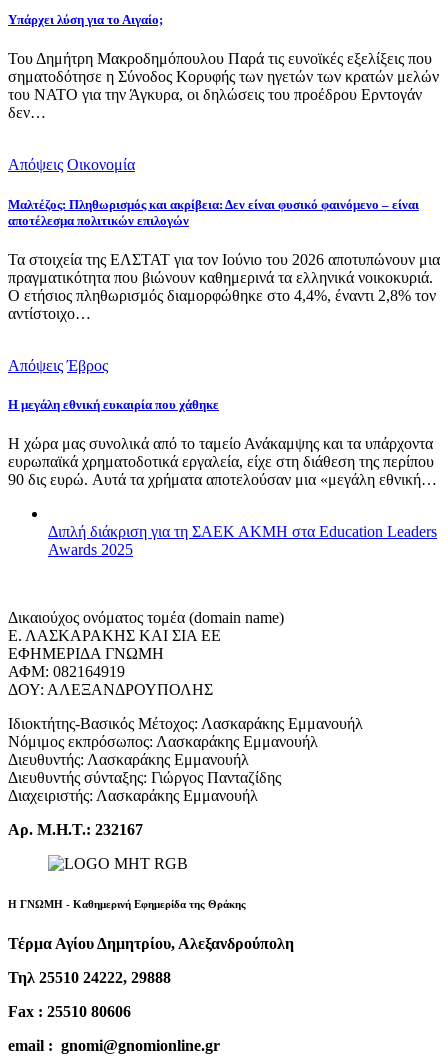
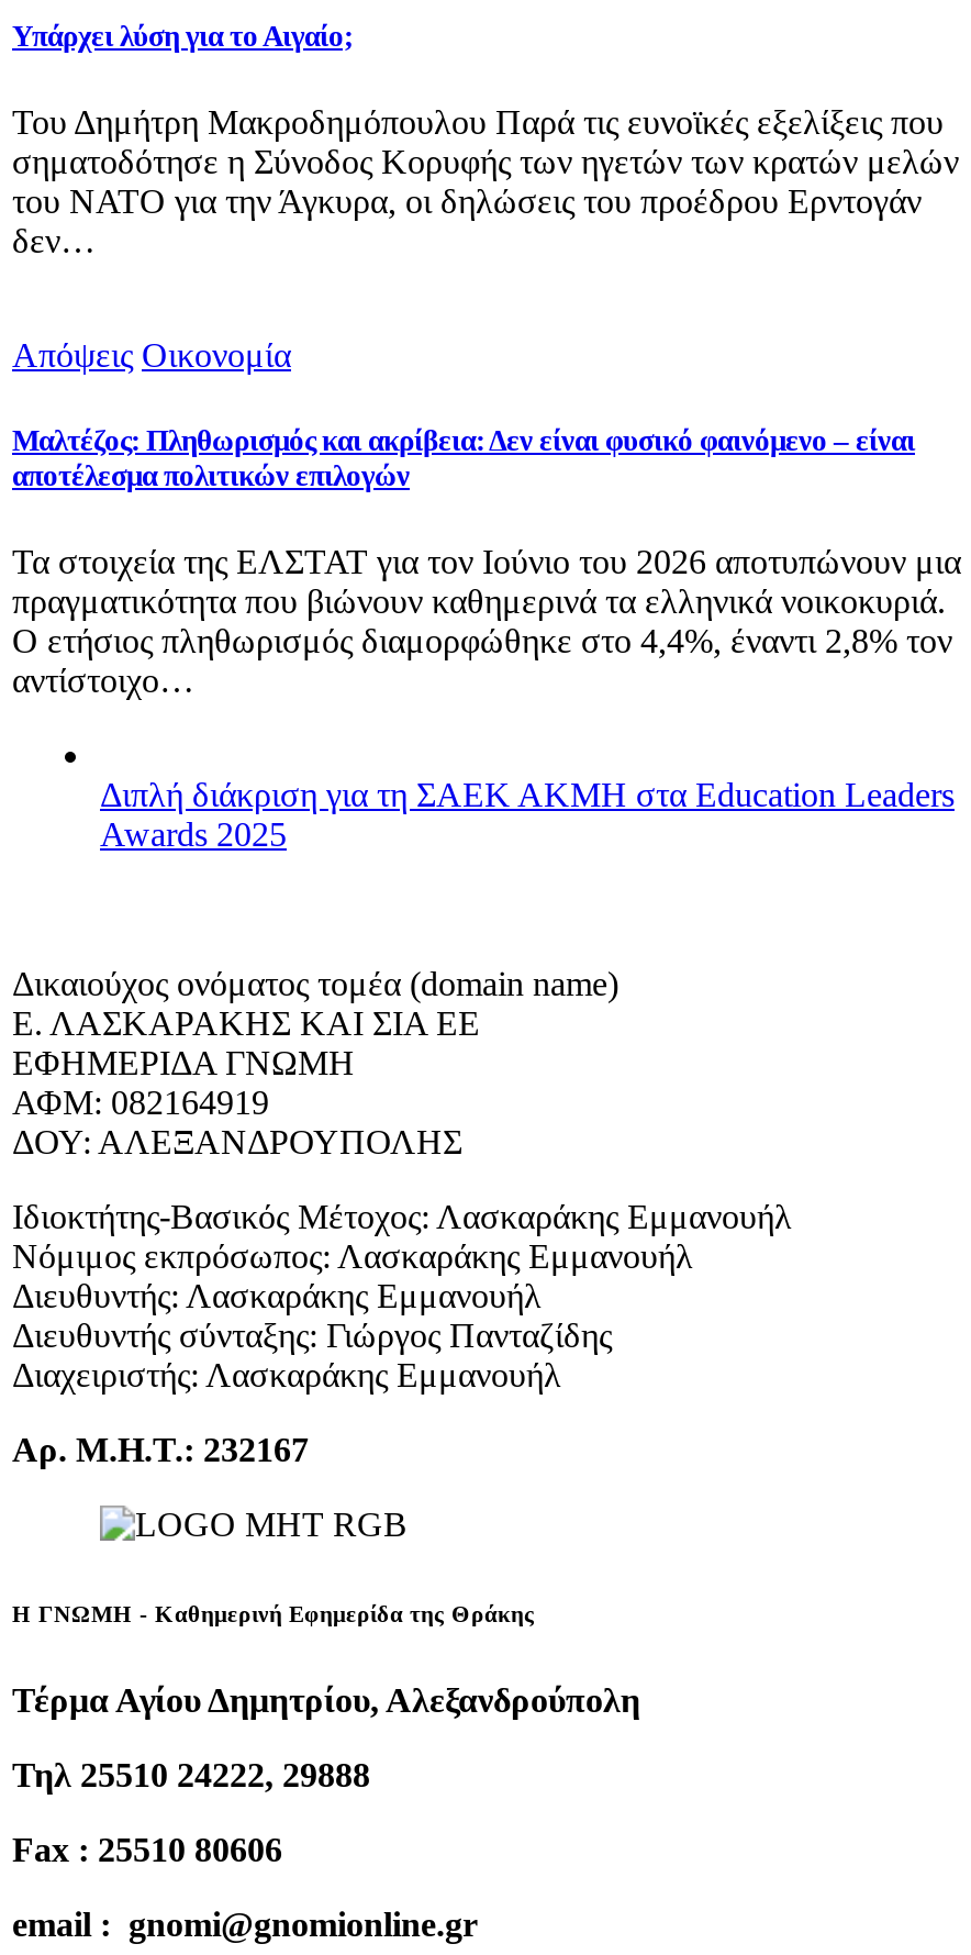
- Απόψεις Έβρος
- Η μεγάλη εθνική ευκαιρία που χάθηκε
- Η χώρα μας συνολικά από το ταμείο Ανάκαμψης και τα υπάρχοντα
- ευρωπαϊκά χρηματοδοτικά εργαλεία, είχε στη διάθεση της περίπου
- 90 δις ευρώ. Αυτά τα χρήματα αποτελούσαν μια «μεγάλη εθνική…
